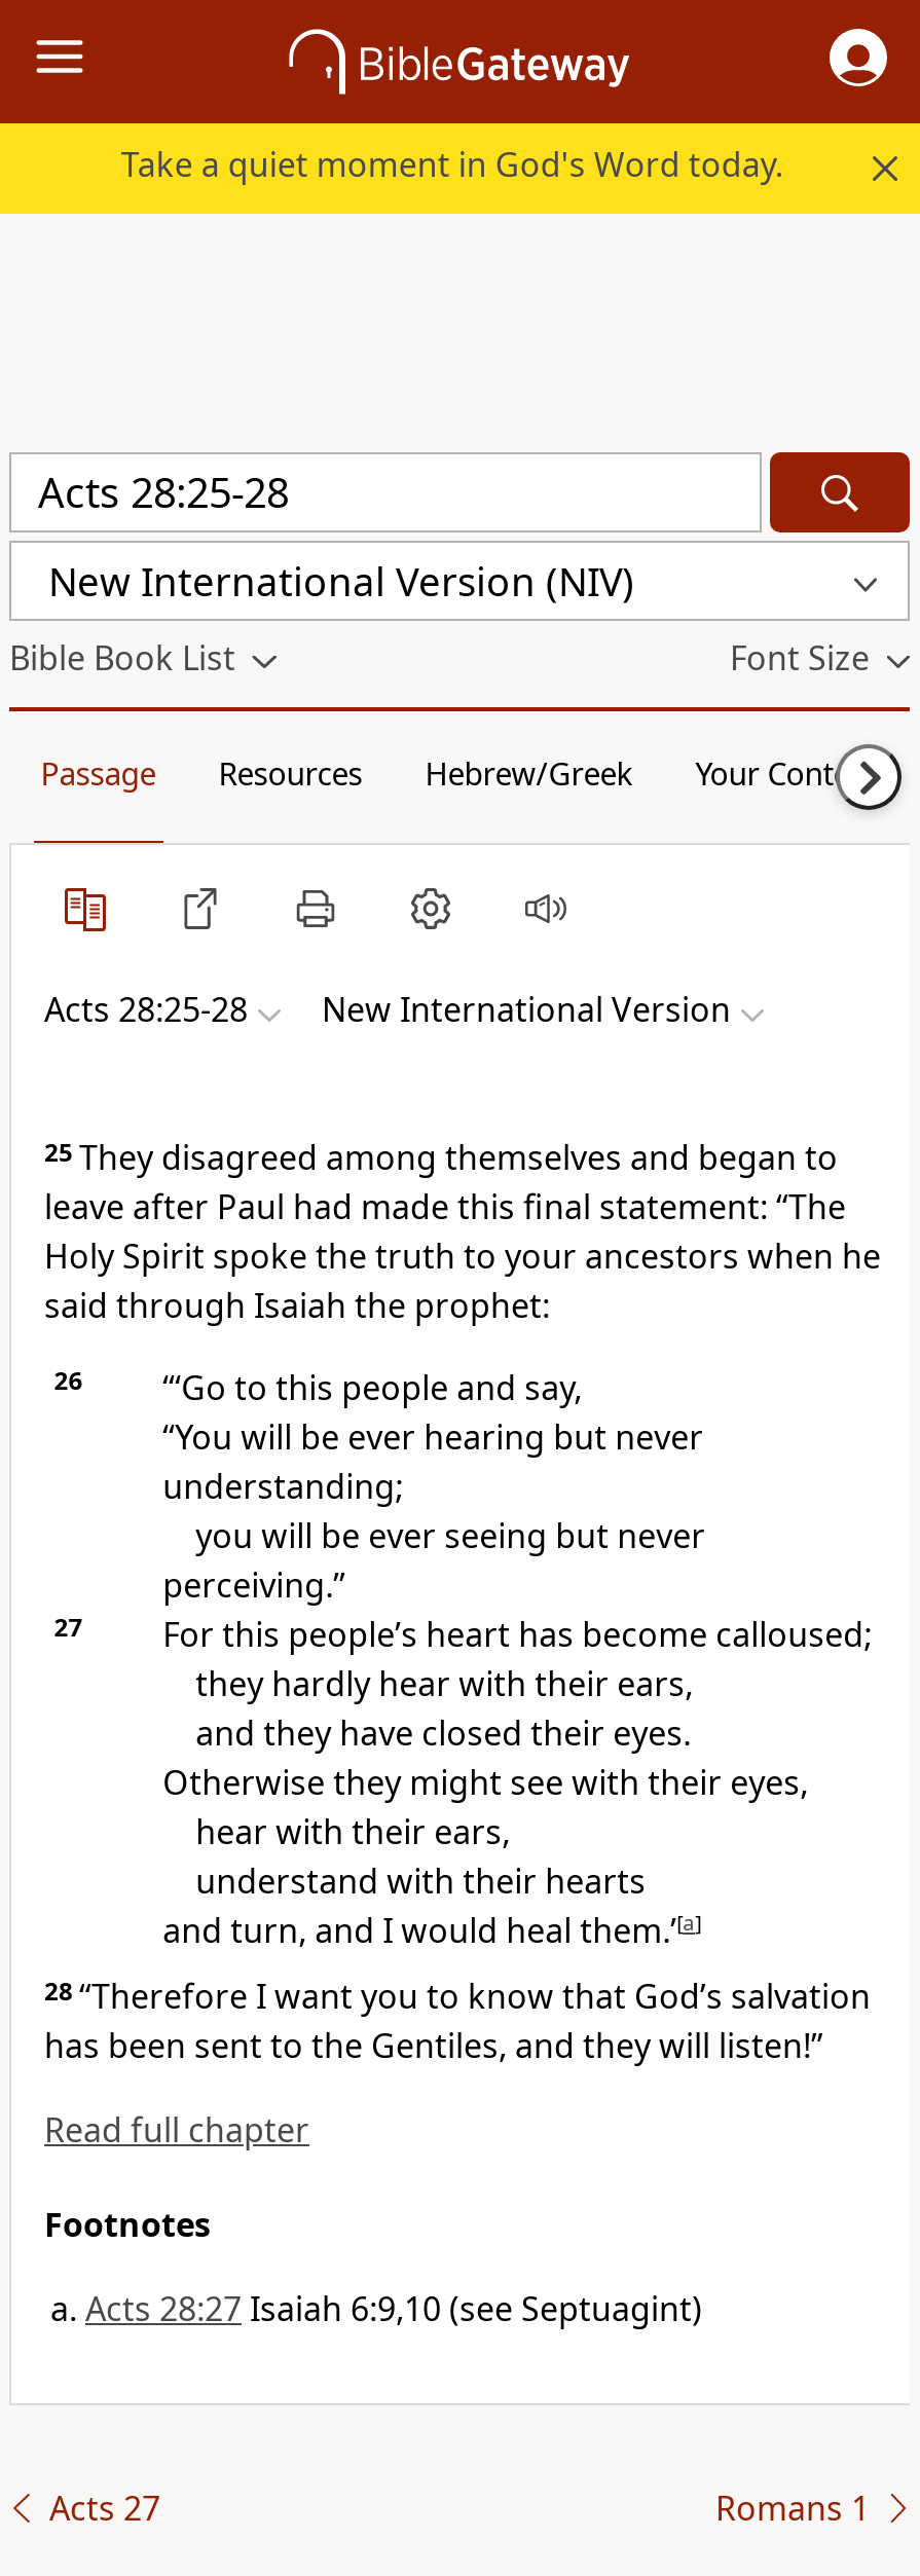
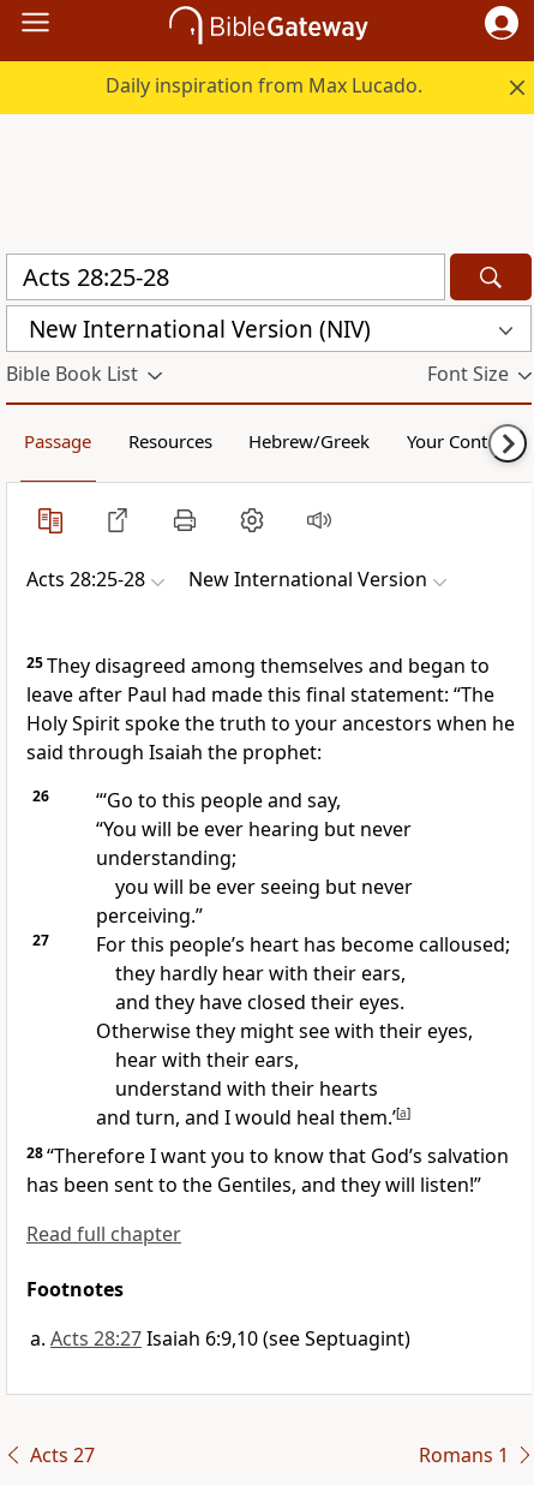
- Take a quiet moment in God's Word today.
+ Daily inspiration from Max Lucado.
